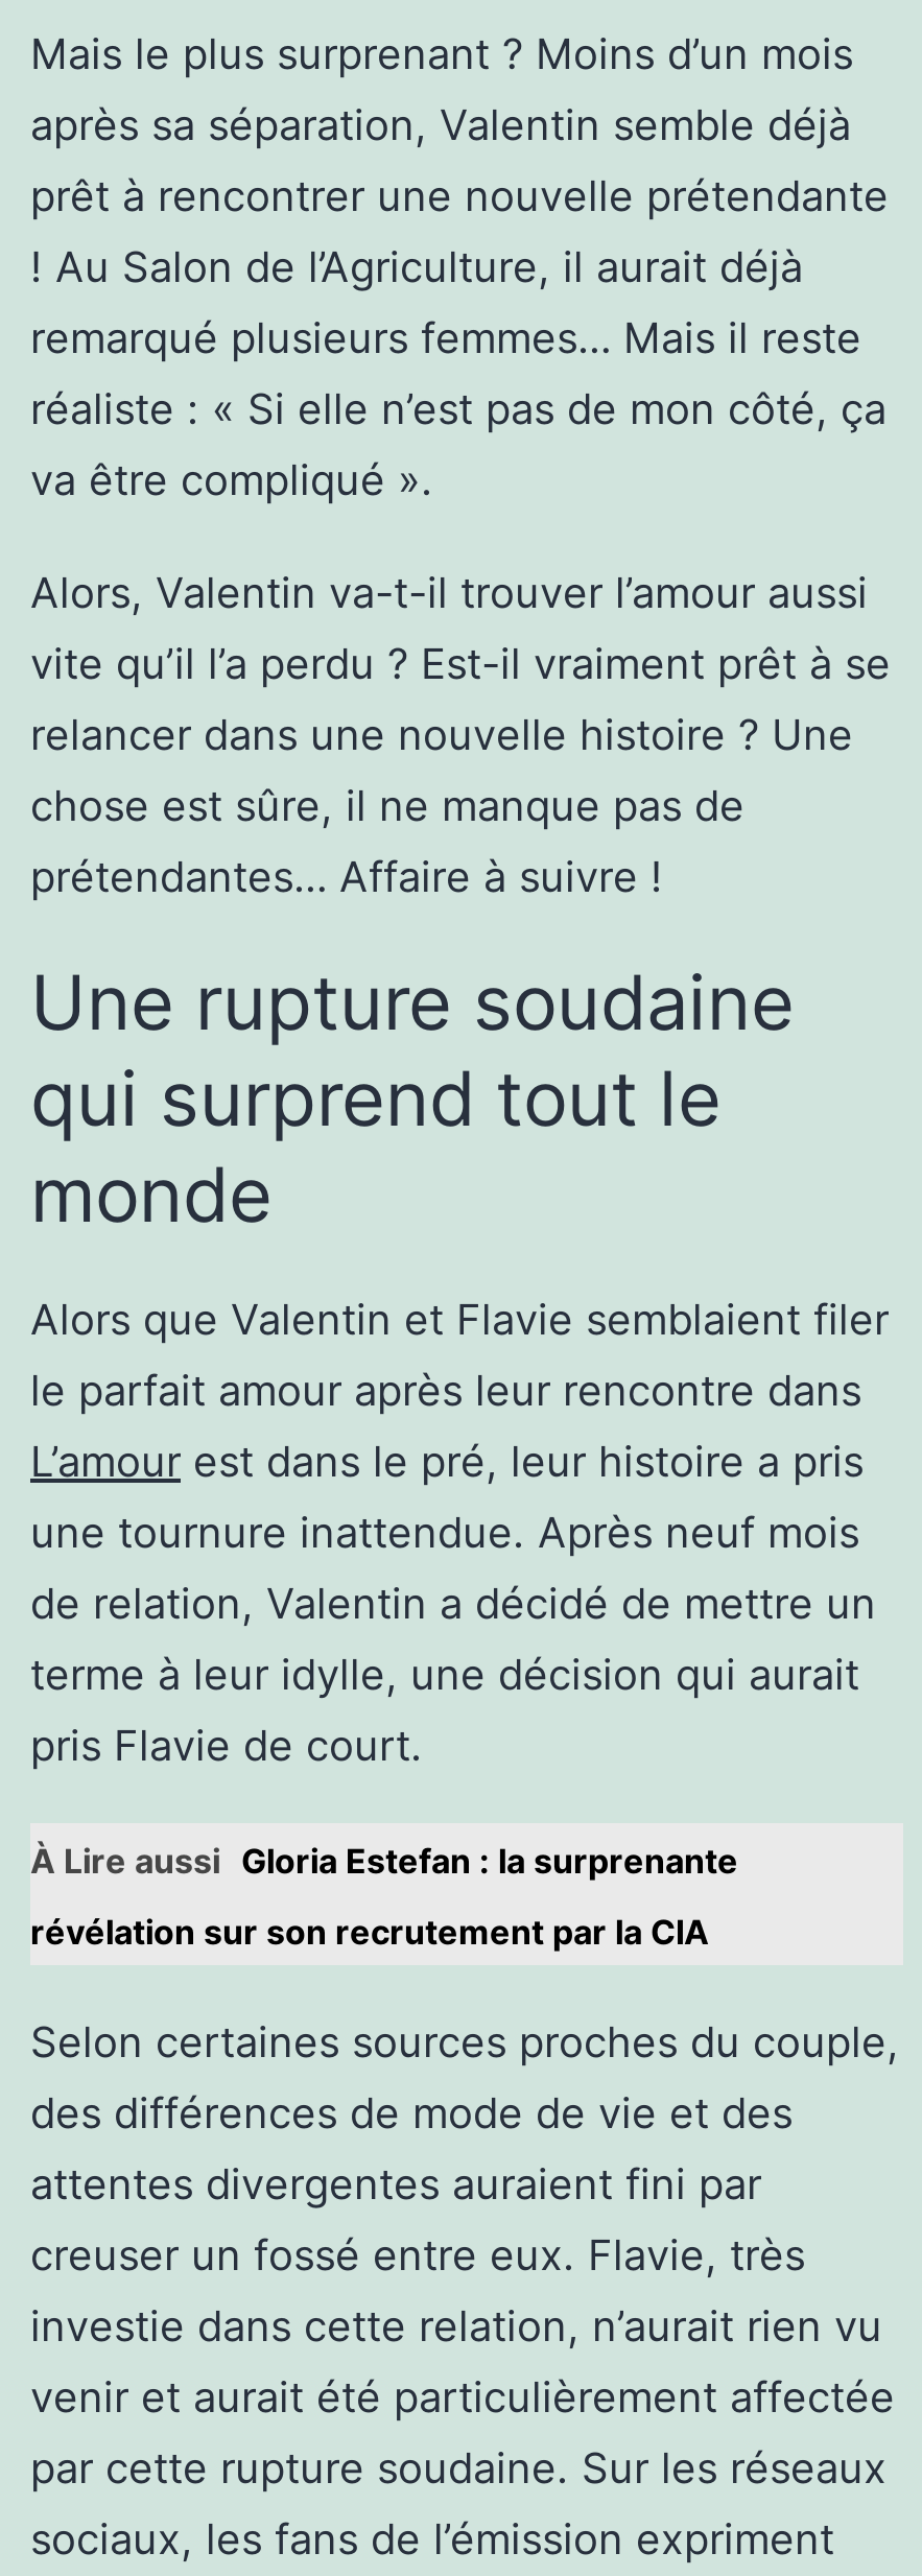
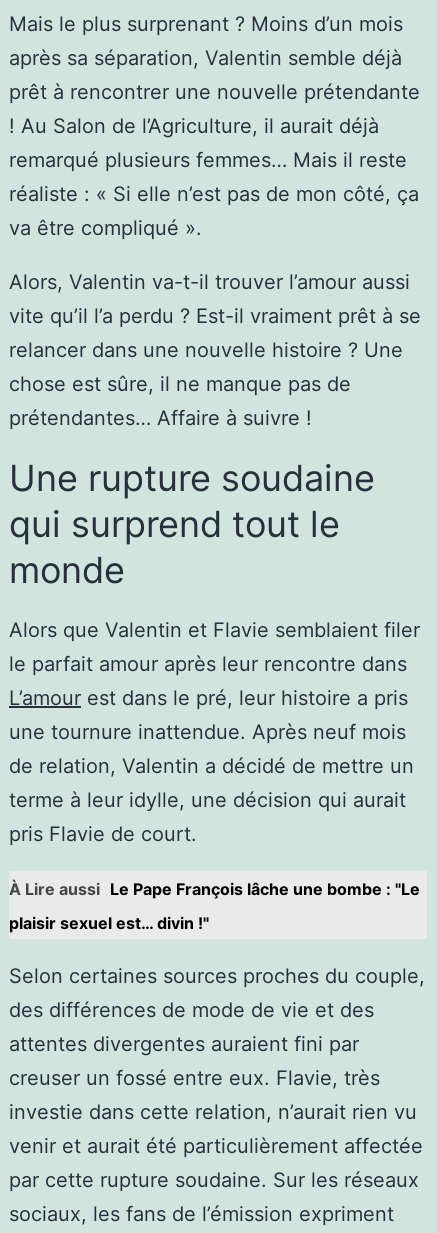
- À Lire aussi Gloria Estefan : la surprenante
+ À Lire aussi Le Pape François lâche une bombe : "Le

- révélation sur son recrutement par la CIA
+ plaisir sexuel est… divin !"
